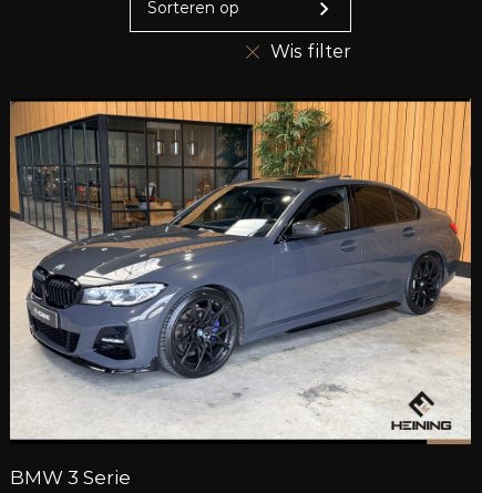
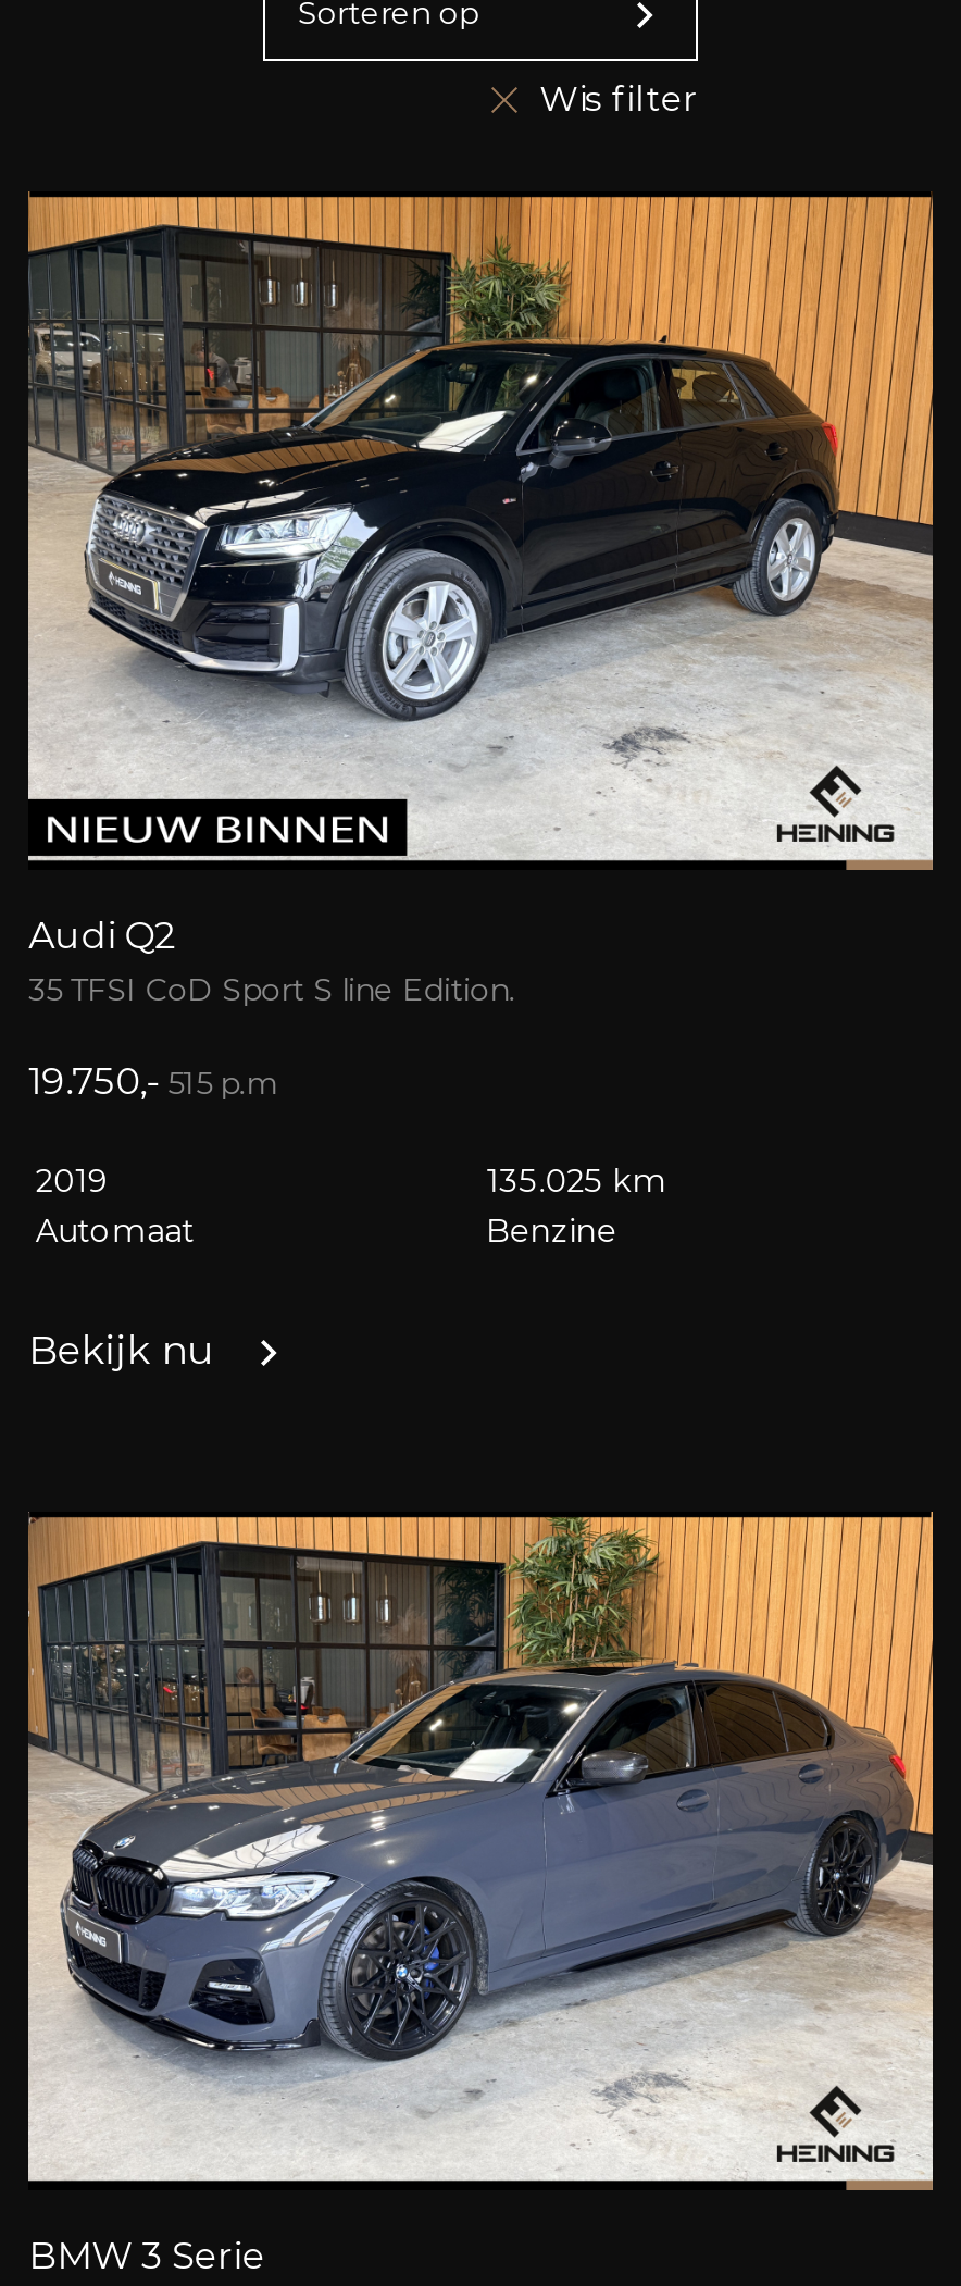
+ [image]
+ Audi Q2
+ 35 TFSI CoD Sport S line Edition.
+ 19.750,- 515 p.m
+ 2019
+ 135.025 km
+ Automaat
+ Benzine
+ Bekijk nu
